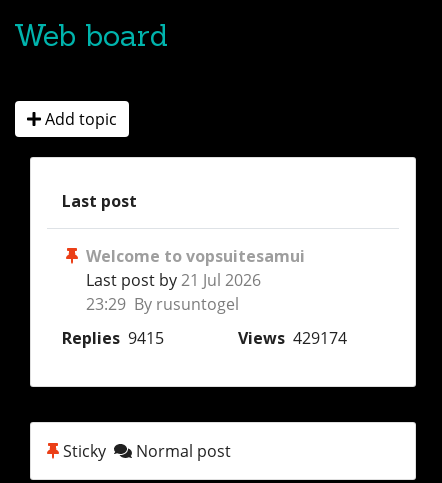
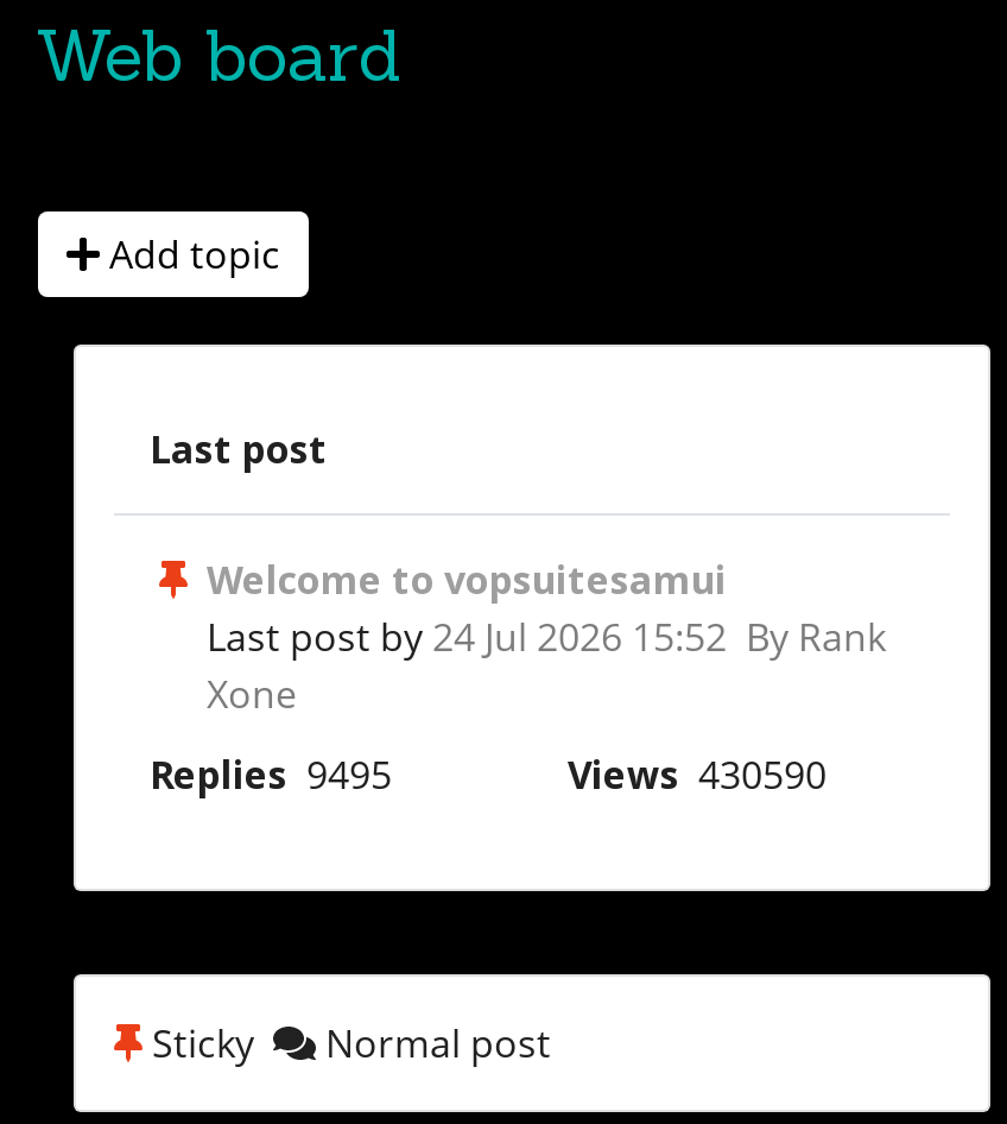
- Last post by 21 Jul 2026
- 23:29 By rusuntogel
+ Last post by 24 Jul 2026 15:52 By Rank
+ Xone

- Replies 9415
- Views 429174
+ Replies 9495
+ Views 430590
